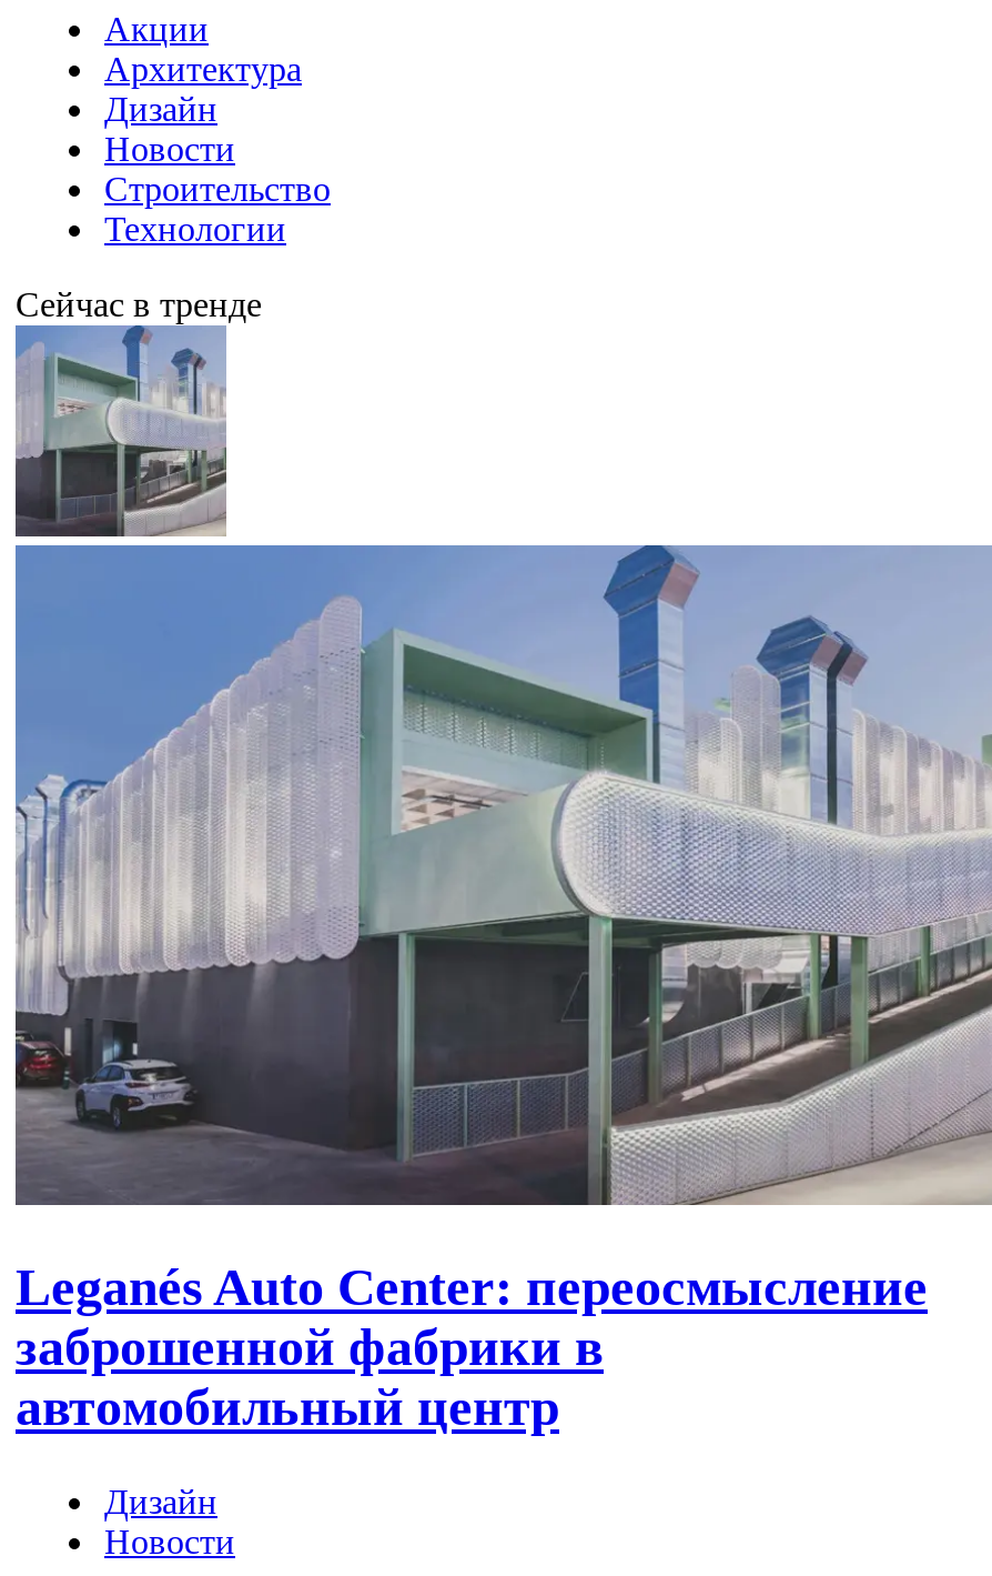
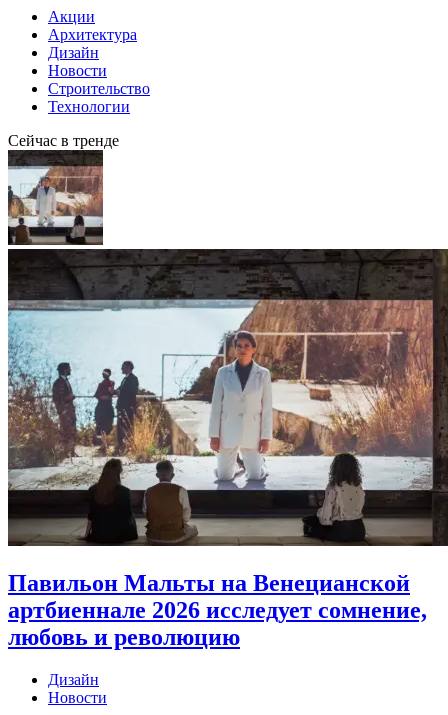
- [image]
- Leganés Auto Center: переосмысление
- заброшенной фабрики в
- автомобильный центр
+ [image]
+ Павильон Мальты на Венецианской
+ артбиеннале 2026 исследует сомнение,
+ любовь и революцию
